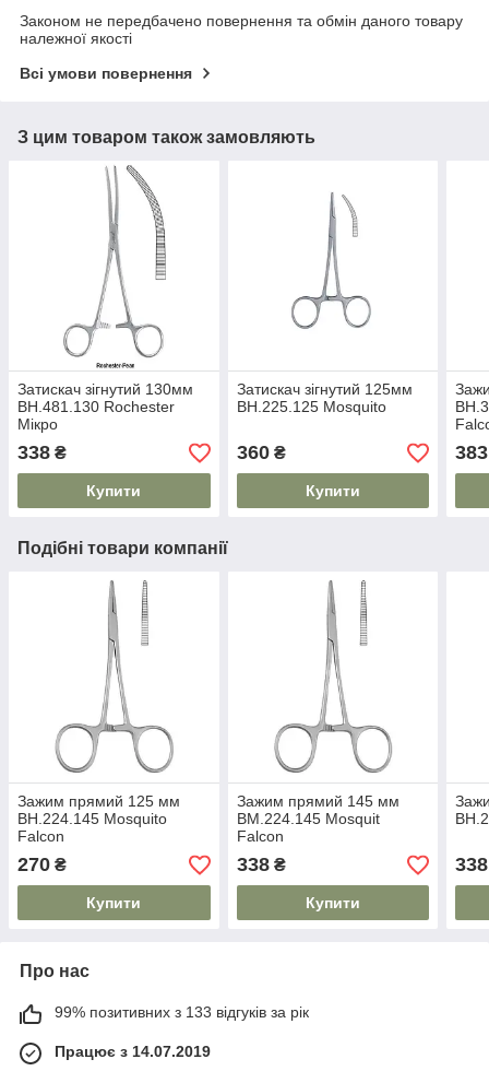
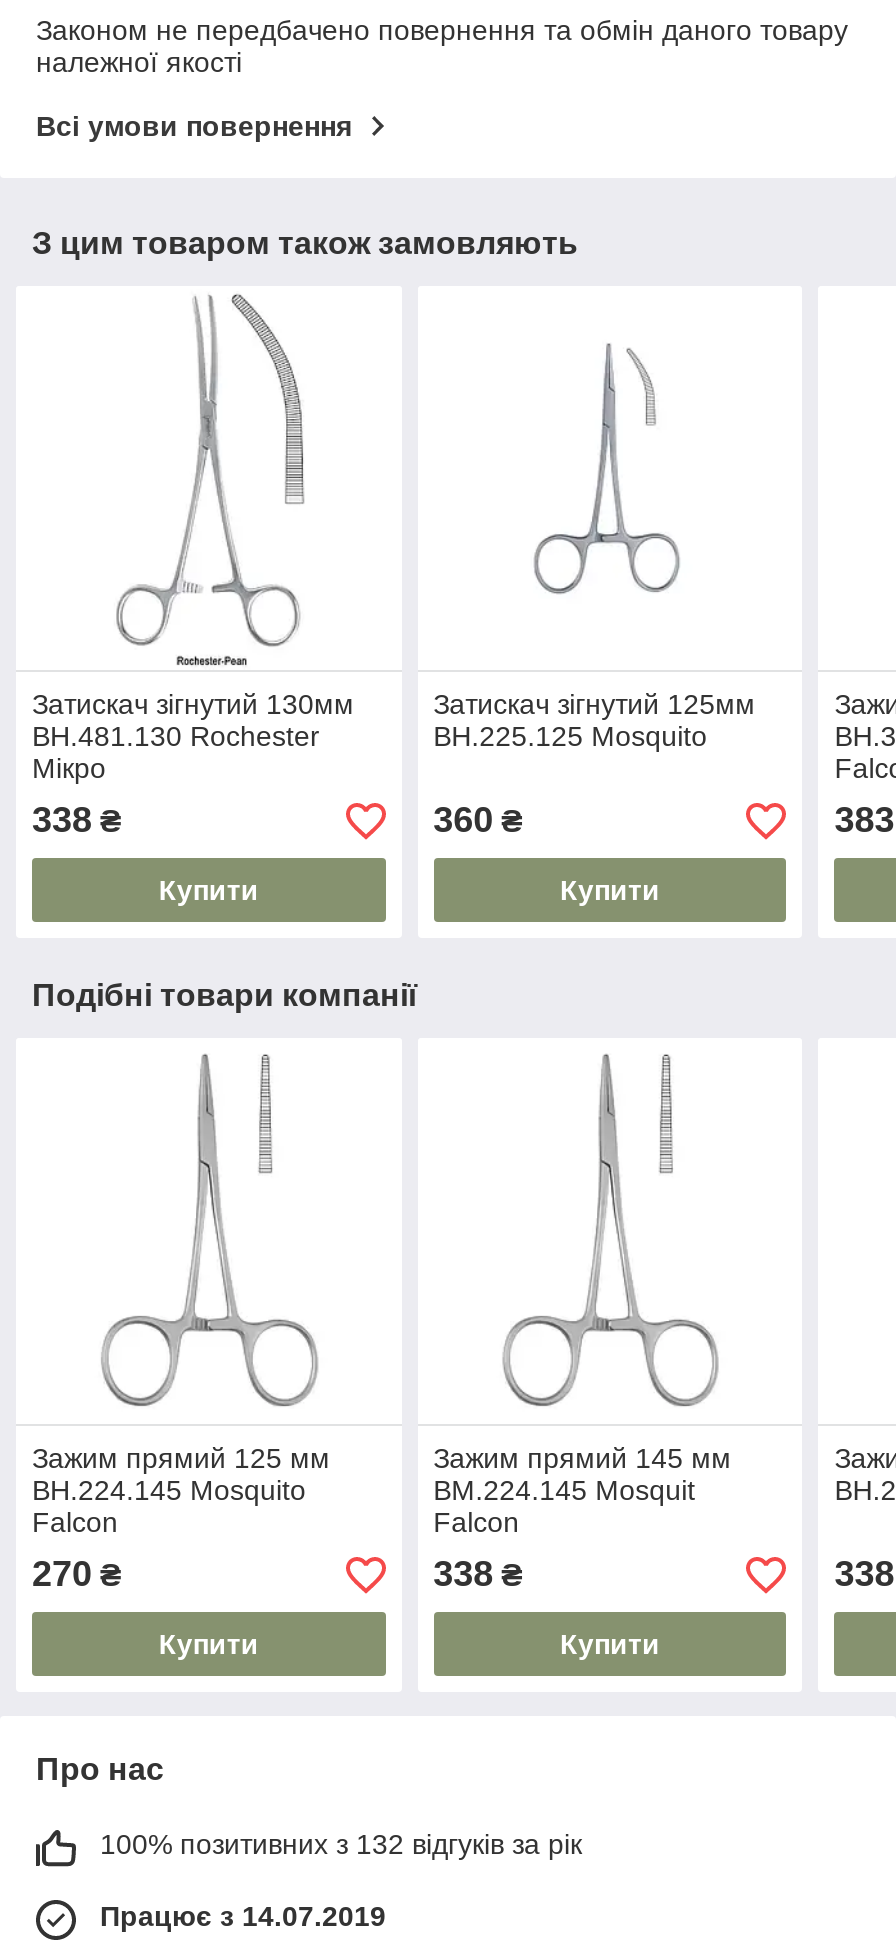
- 99% позитивних з 133 відгуків за рік
+ 100% позитивних з 132 відгуків за рік
